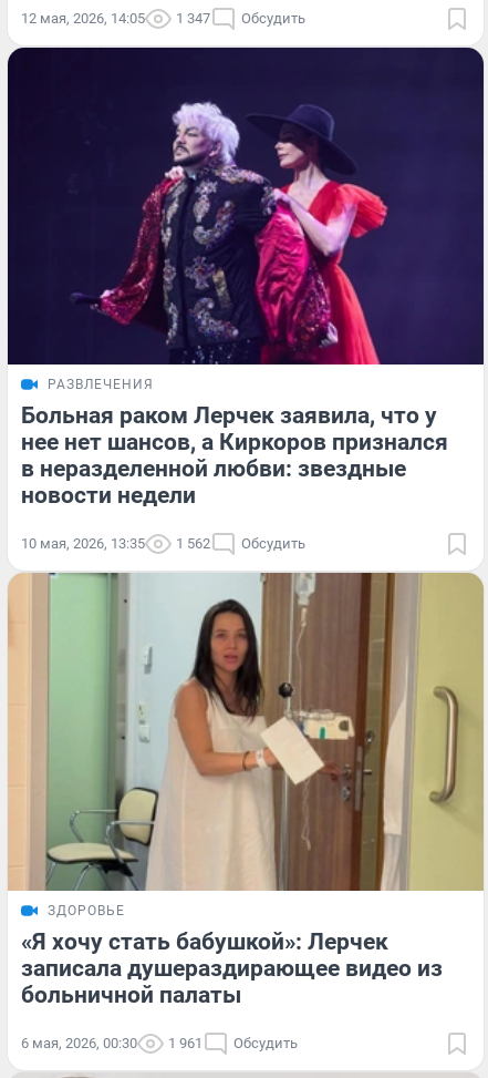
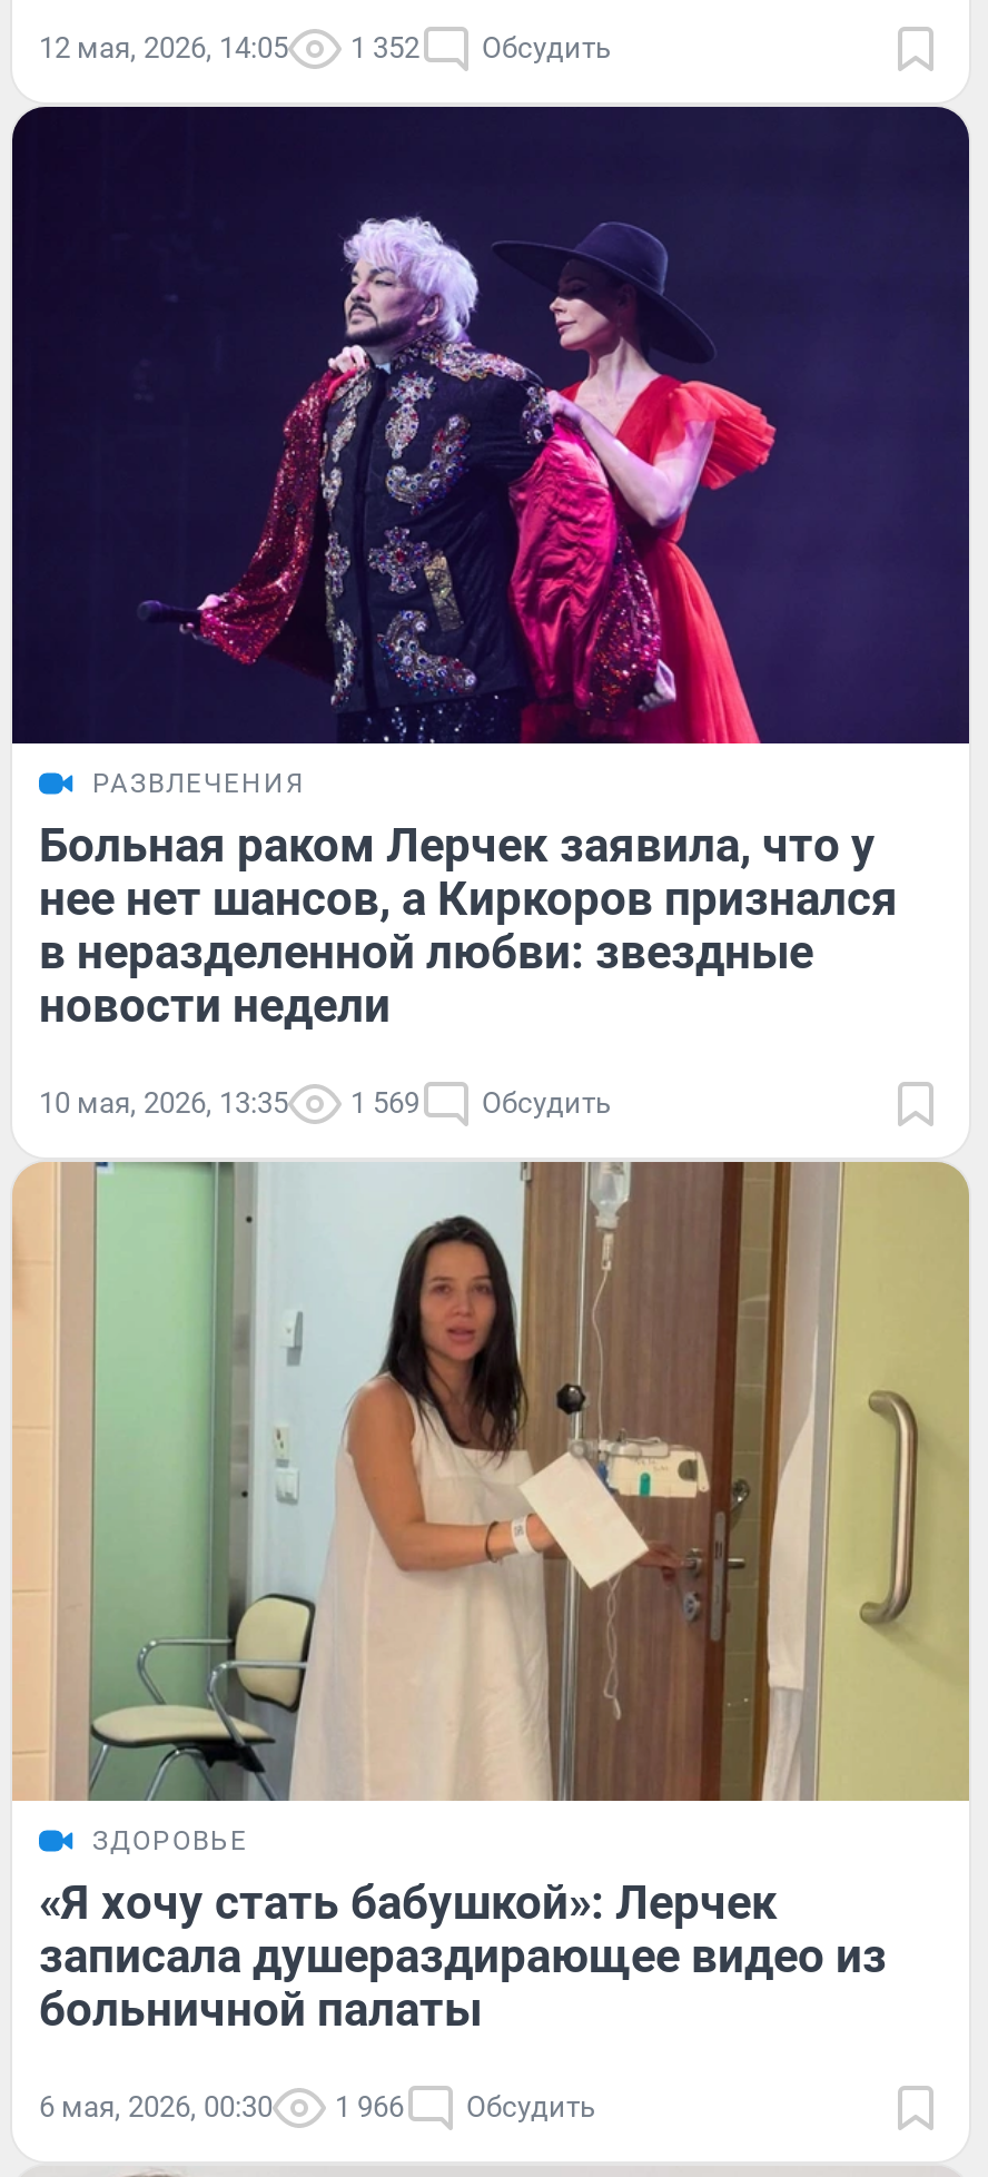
- 12 мая, 2026, 14:05 1 347 Обсудить
+ 12 мая, 2026, 14:05 1 352 Обсудить

- 10 мая, 2026, 13:35 1 562 Обсудить
+ 10 мая, 2026, 13:35 1 569 Обсудить

- 6 мая, 2026, 00:30 1 961 Обсудить
+ 6 мая, 2026, 00:30 1 966 Обсудить
